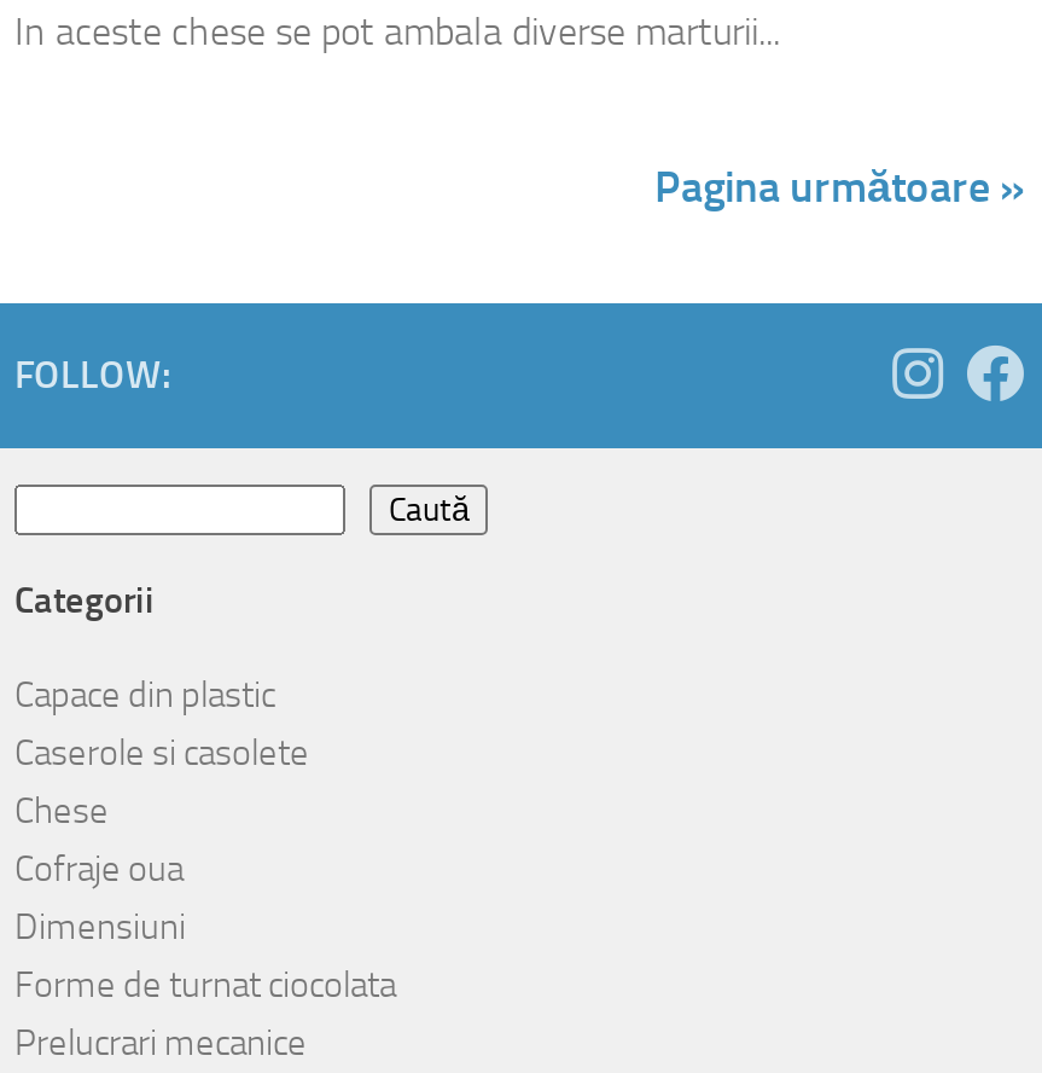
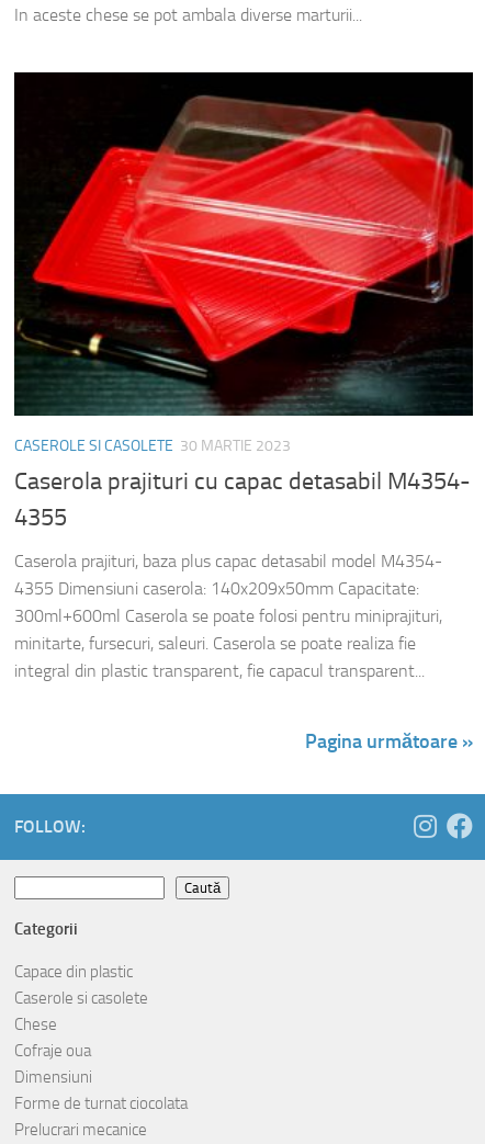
+ [image]
+ CASEROLE SI CASOLETE 30 MARTIE 2023
+ Caserola prajituri cu capac detasabil M4354-
+ 4355
+ Caserola prajituri, baza plus capac detasabil model M4354-
+ 4355 Dimensiuni caserola: 140x209x50mm Capacitate:
+ 300ml+600ml Caserola se poate folosi pentru miniprajituri,
+ minitarte, fursecuri, saleuri. Caserola se poate realiza fie
+ integral din plastic transparent, fie capacul transparent...
